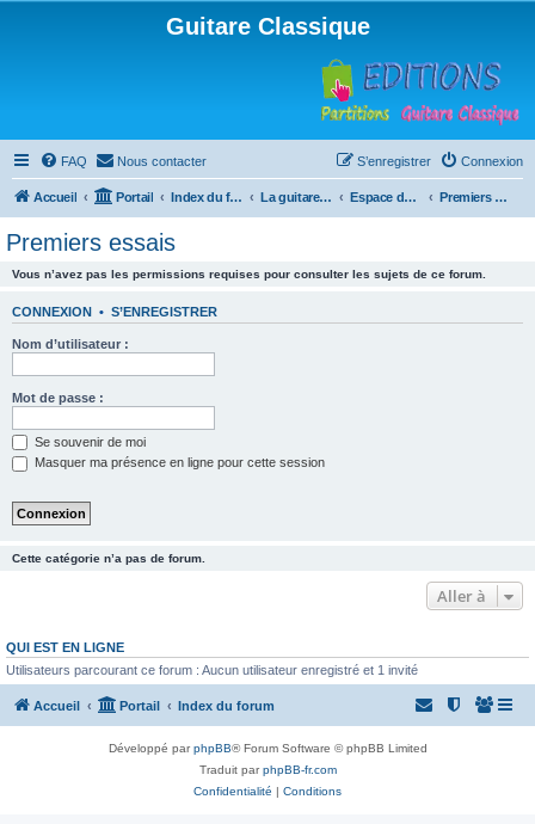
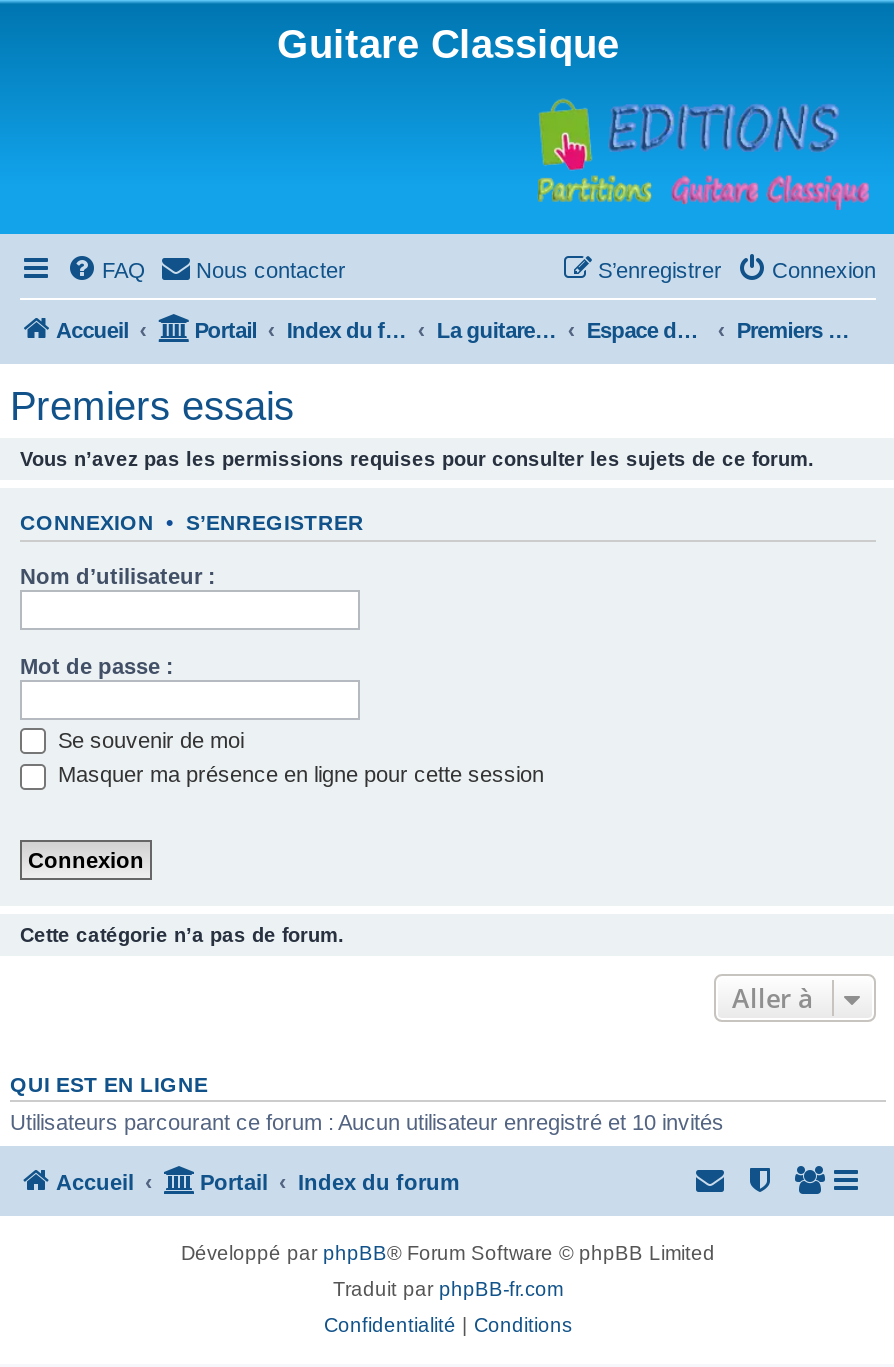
- Utilisateurs parcourant ce forum : Aucun utilisateur enregistré et 1 invité
+ Utilisateurs parcourant ce forum : Aucun utilisateur enregistré et 10 invités
